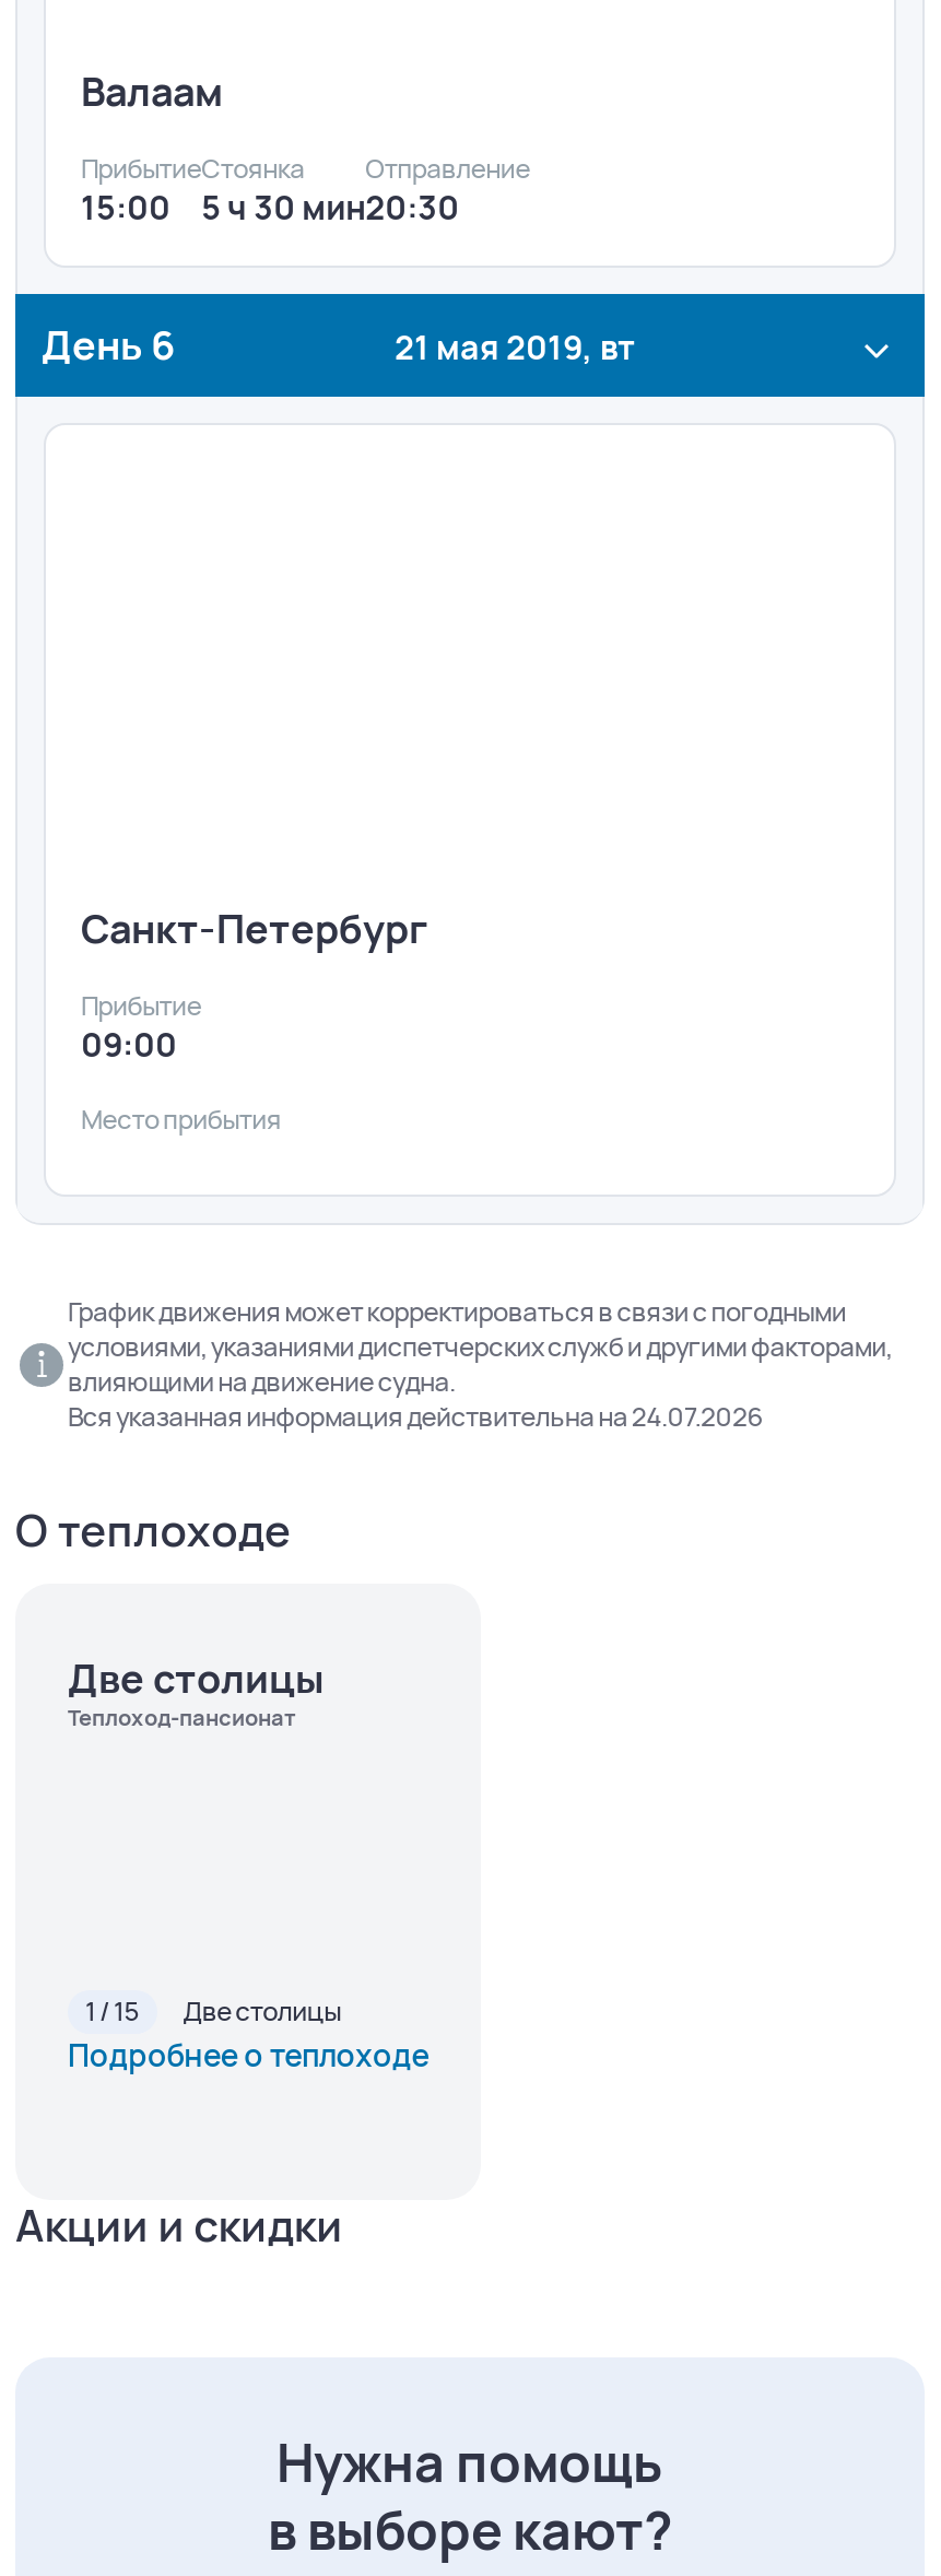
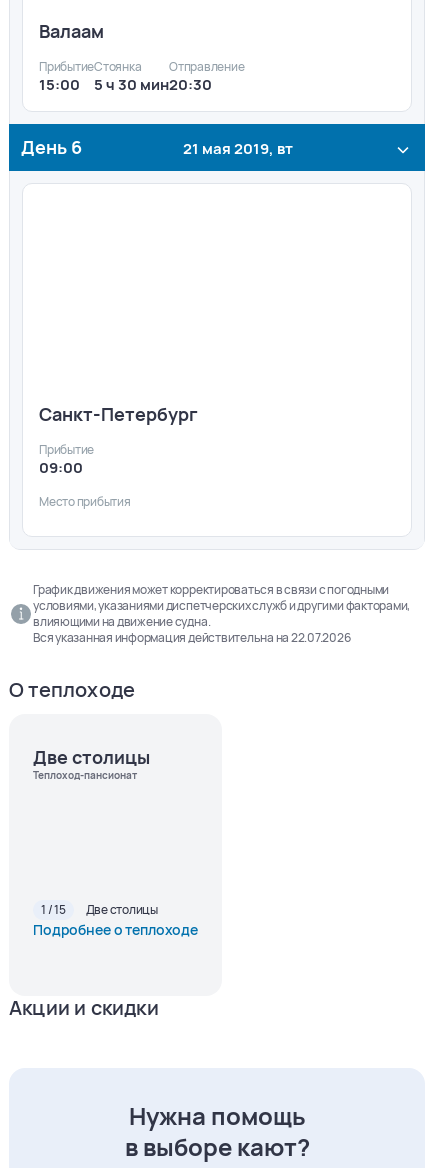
- Вся указанная информация действительна на 24.07.2026
+ Вся указанная информация действительна на 22.07.2026
